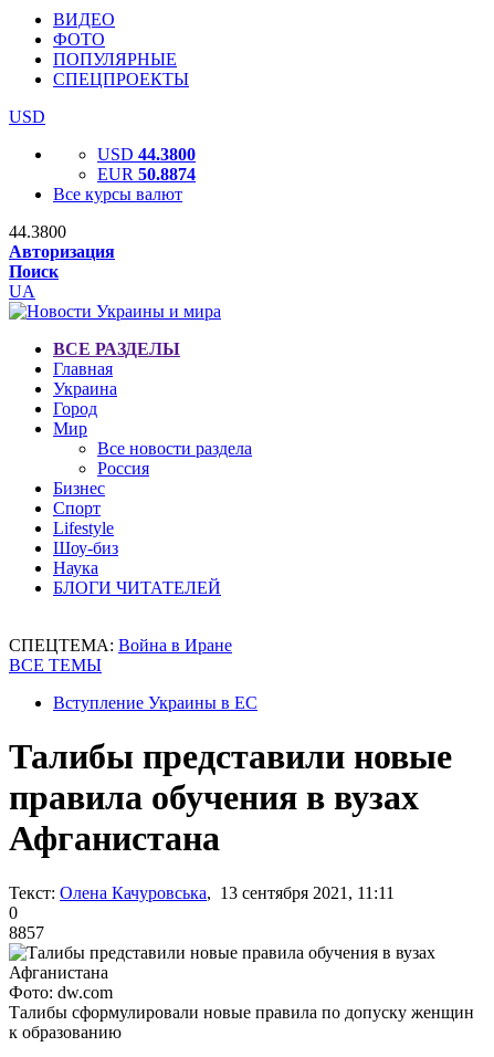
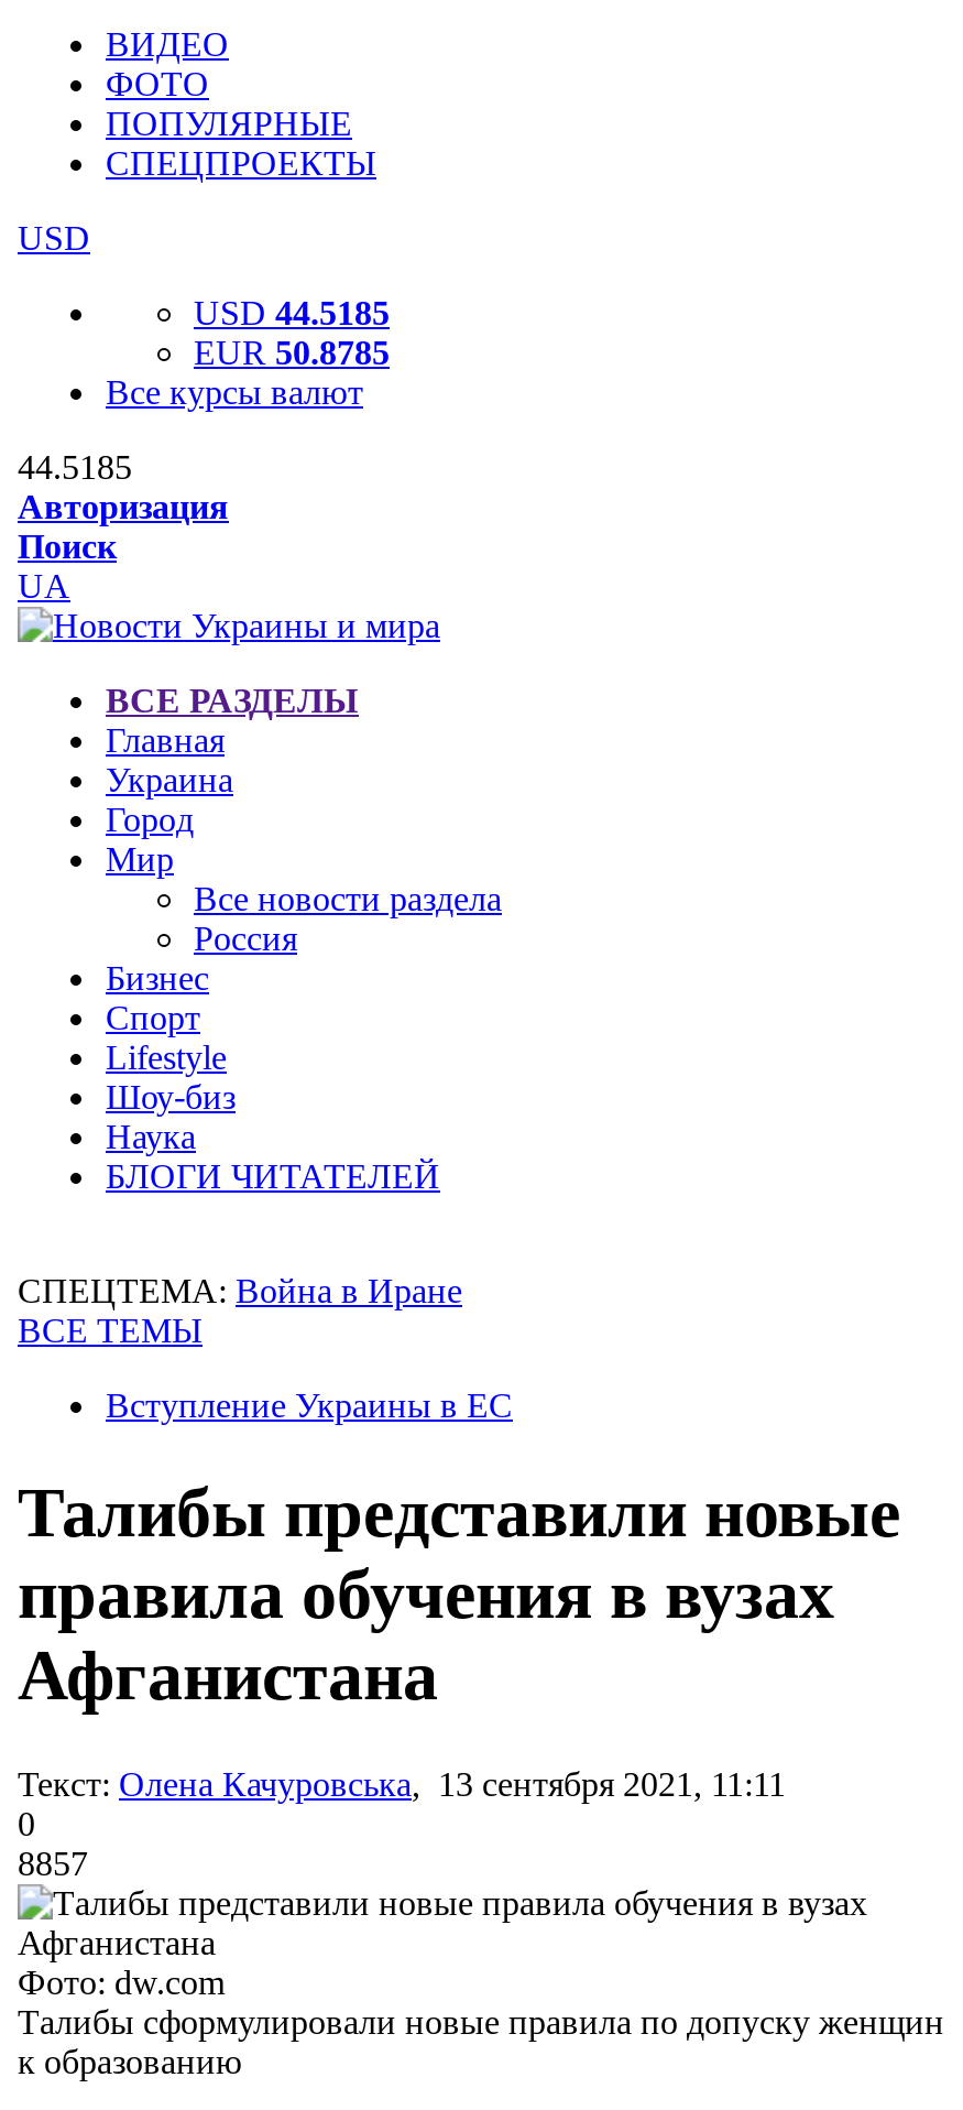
- USD 44.3800
+ USD 44.5185

- EUR 50.8874
+ EUR 50.8785

- 44.3800
+ 44.5185
